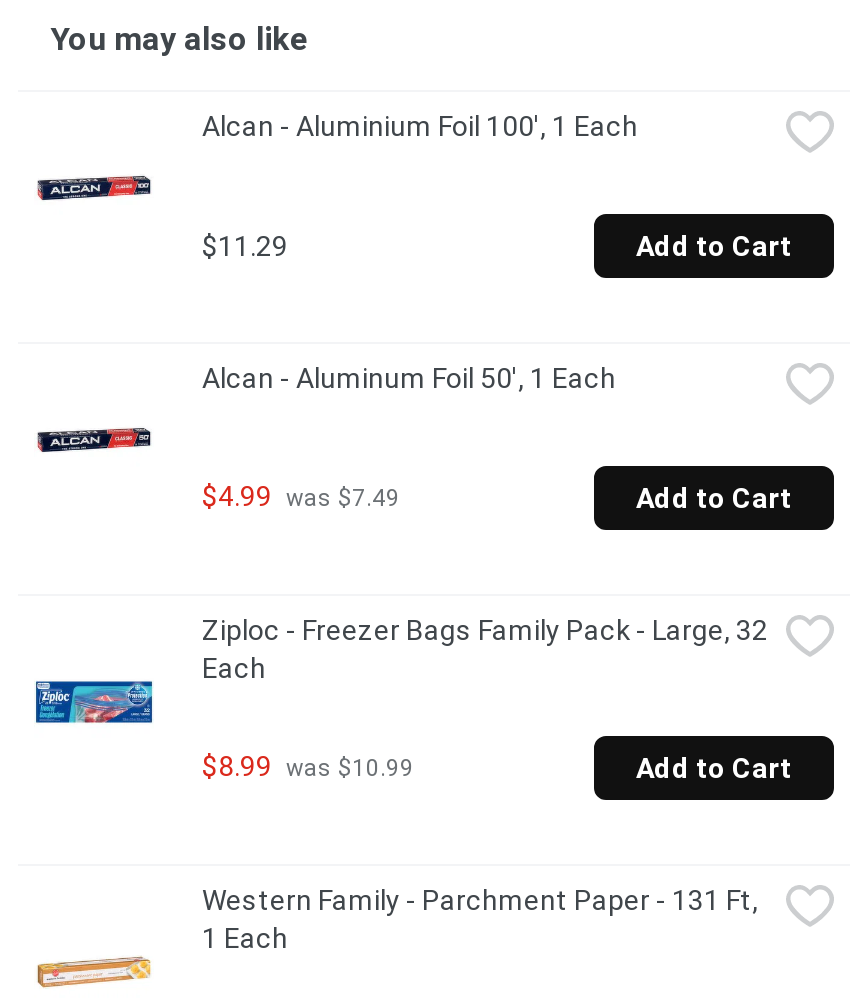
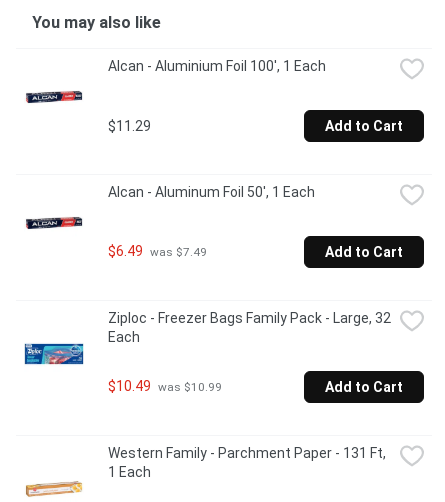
- $4.99 was $7.49
+ $6.49 was $7.49

- $8.99 was $10.99
+ $10.49 was $10.99
